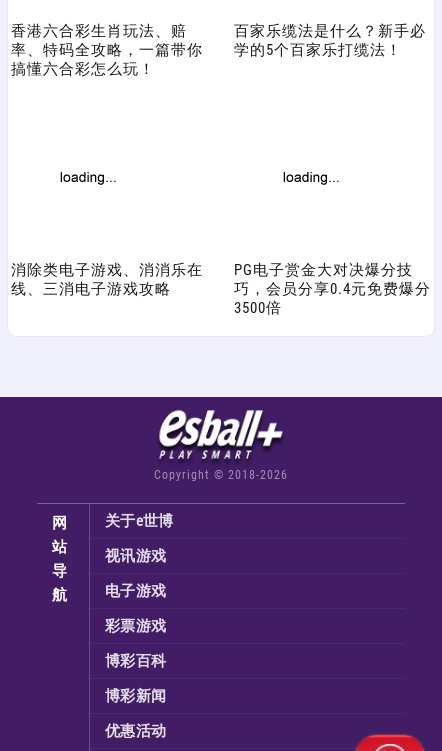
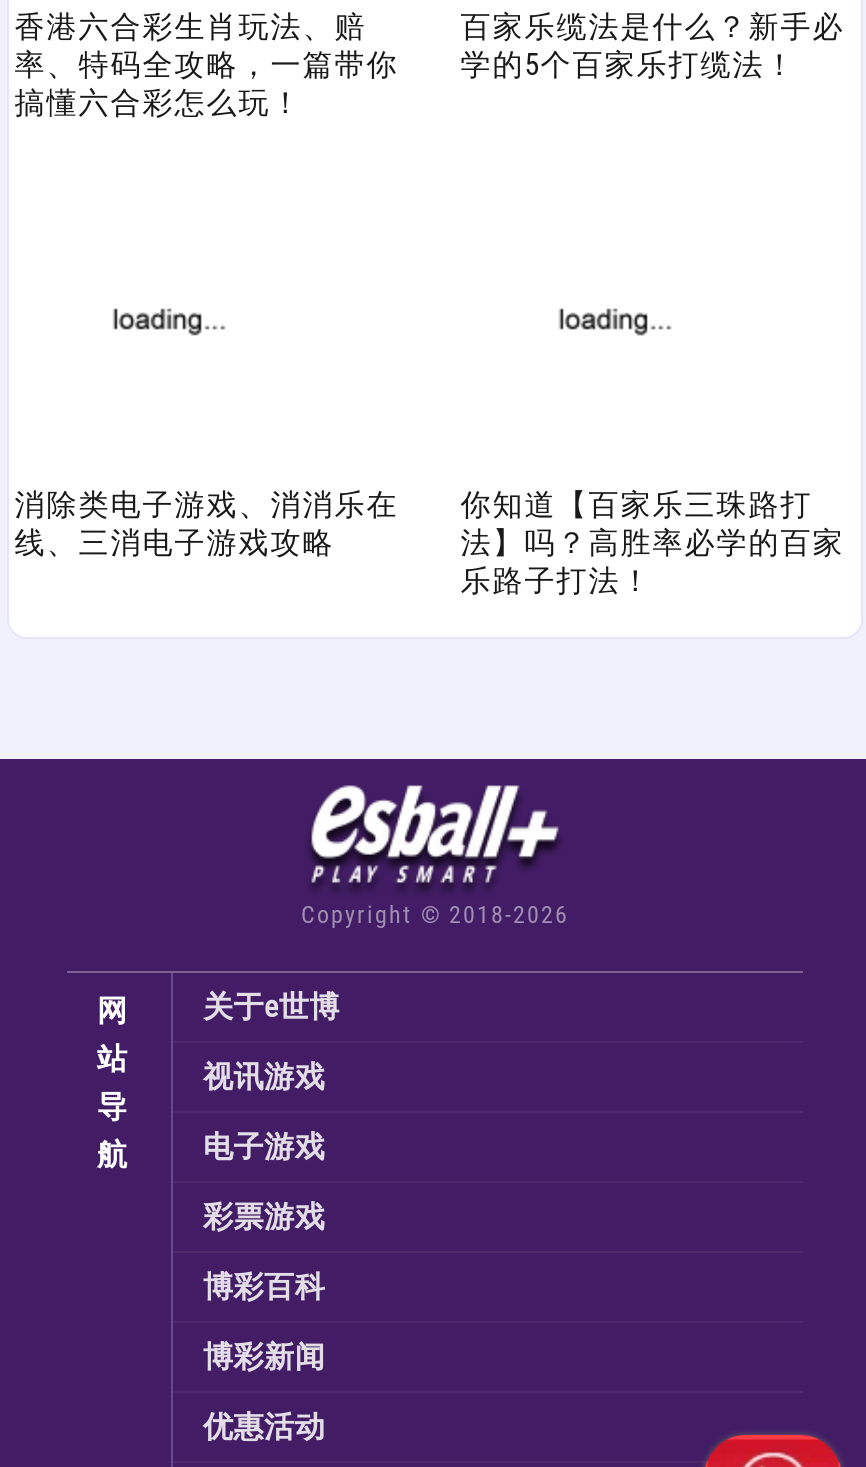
- PG电子赏金大对决爆分技
- 巧，会员分享0.4元免费爆分
- 3500倍
+ 你知道【百家乐三珠路打
+ 法】吗？高胜率必学的百家
+ 乐路子打法！
